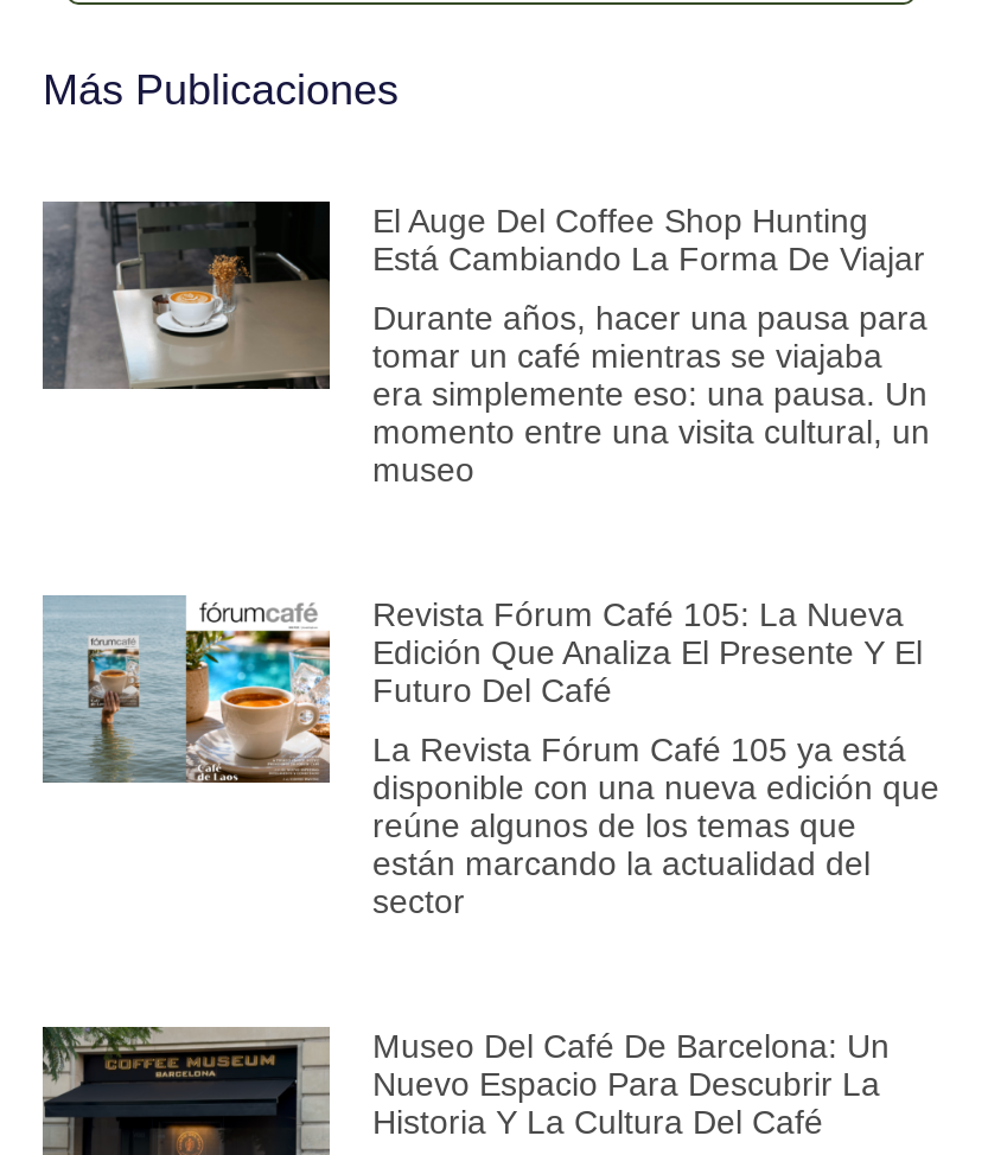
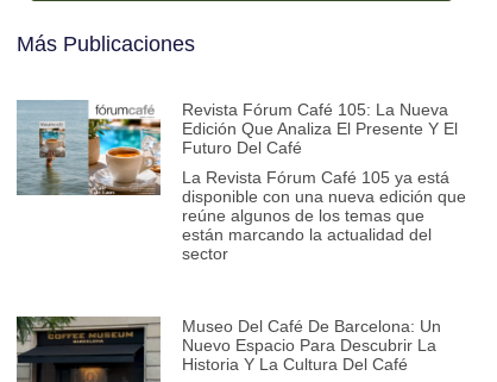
- [image]
- El Auge Del Coffee Shop Hunting
- Está Cambiando La Forma De Viajar
- Durante años, hacer una pausa para
- tomar un café mientras se viajaba
- era simplemente eso: una pausa. Un
- momento entre una visita cultural, un
- museo
